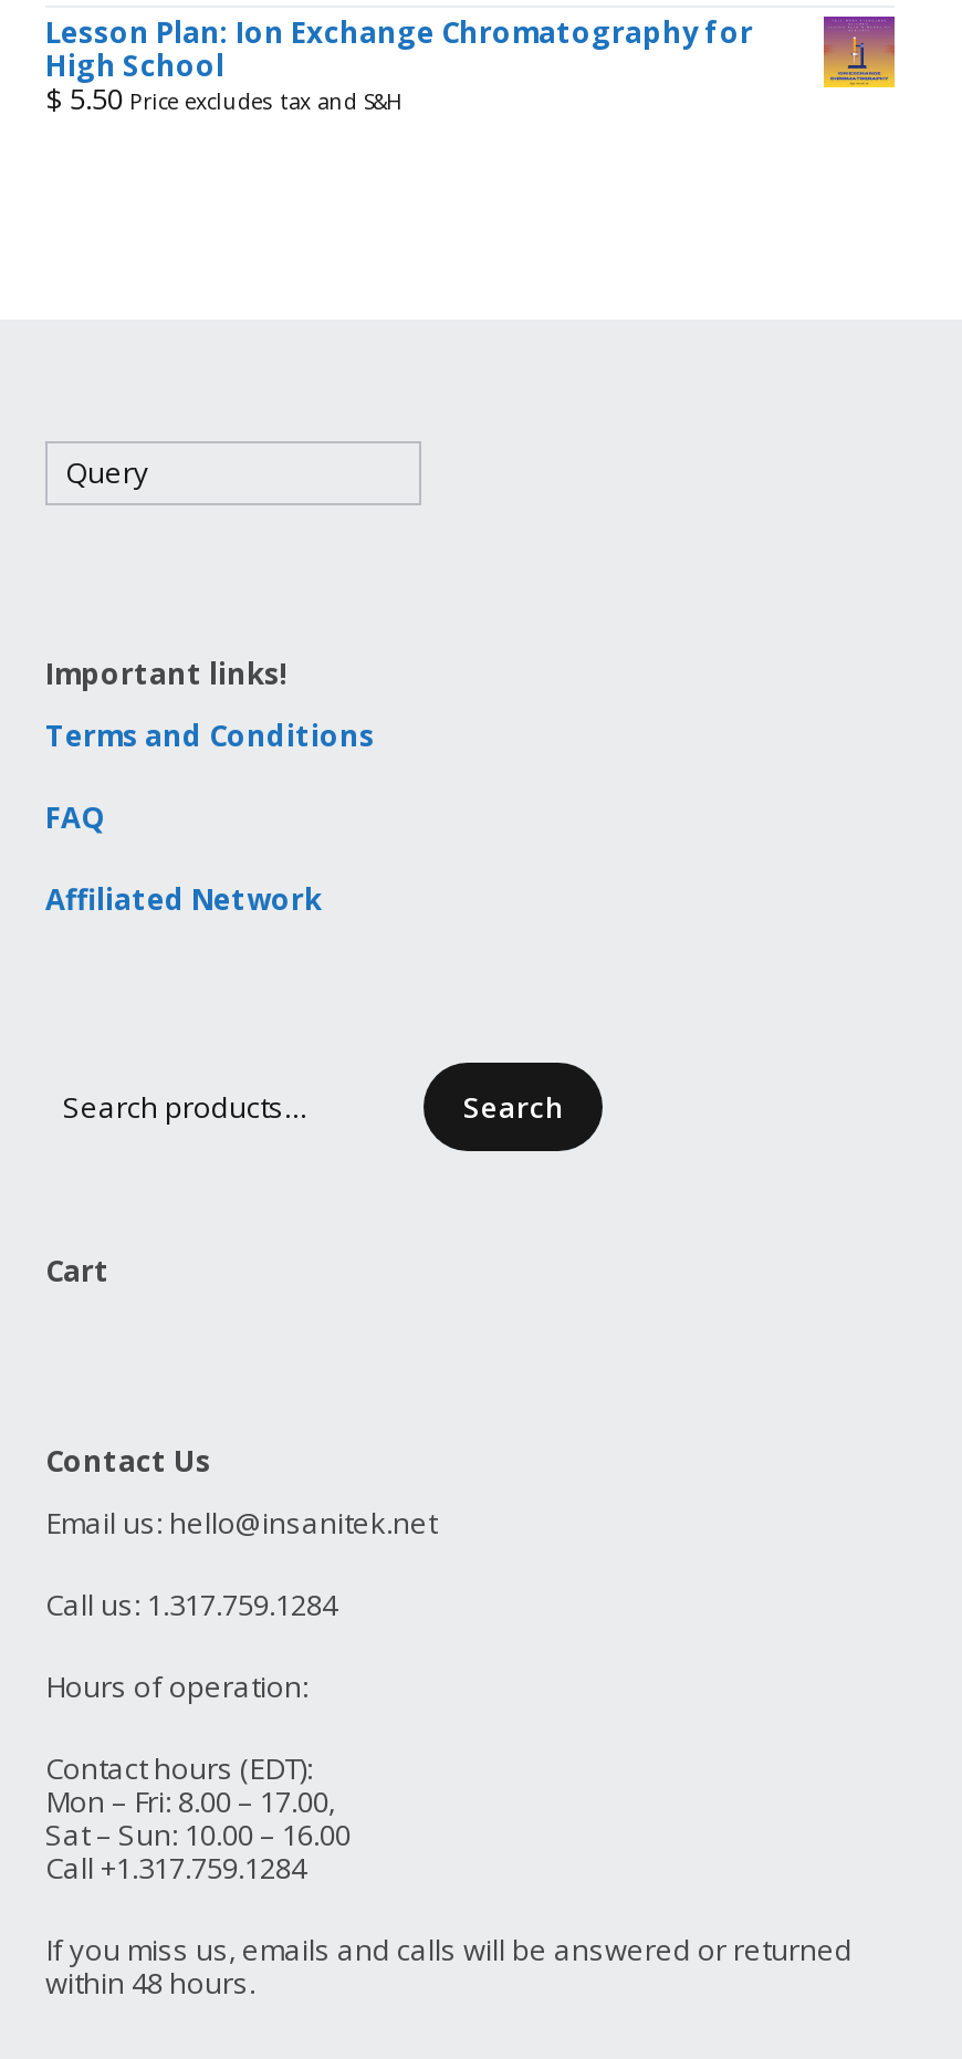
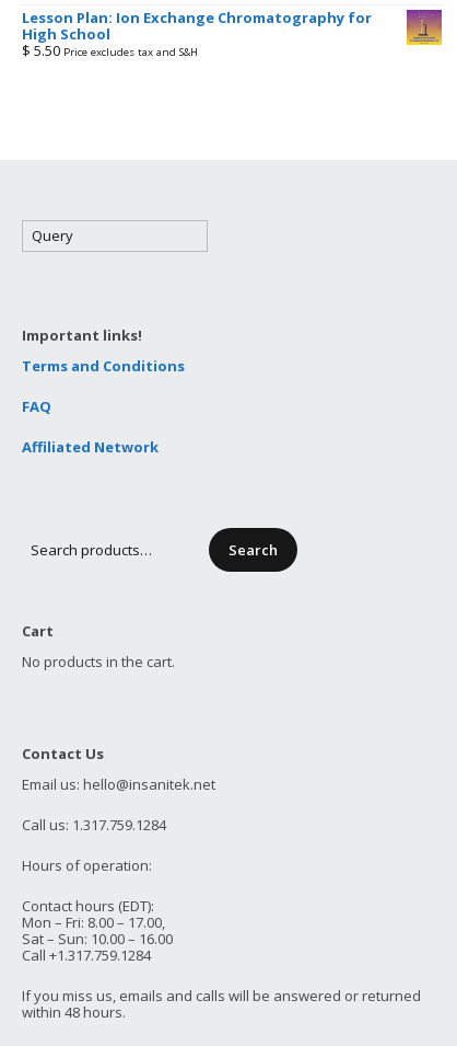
+ No products in the cart.
